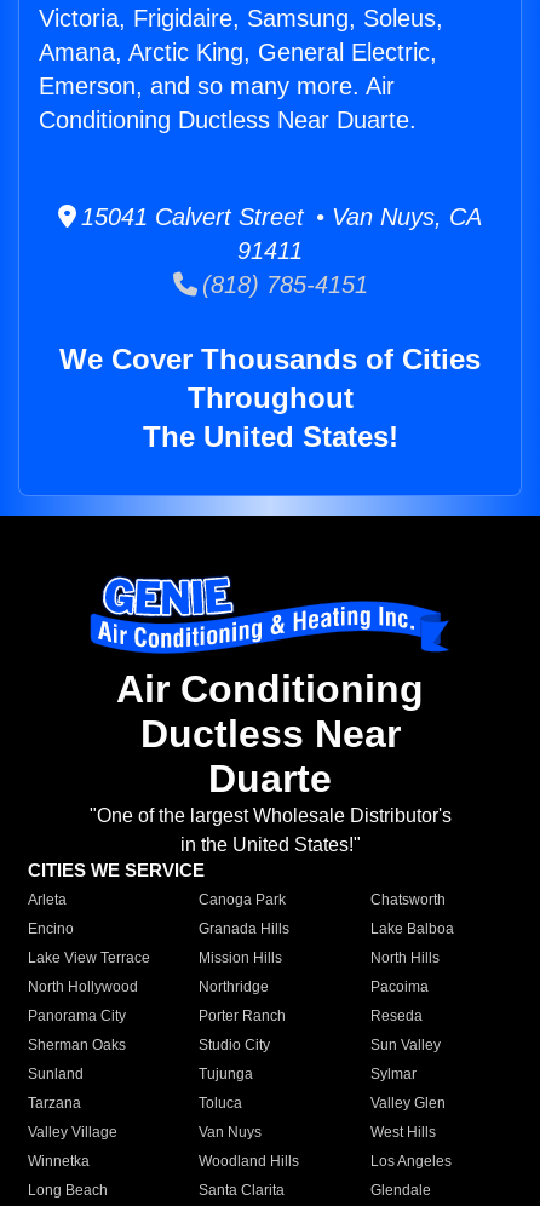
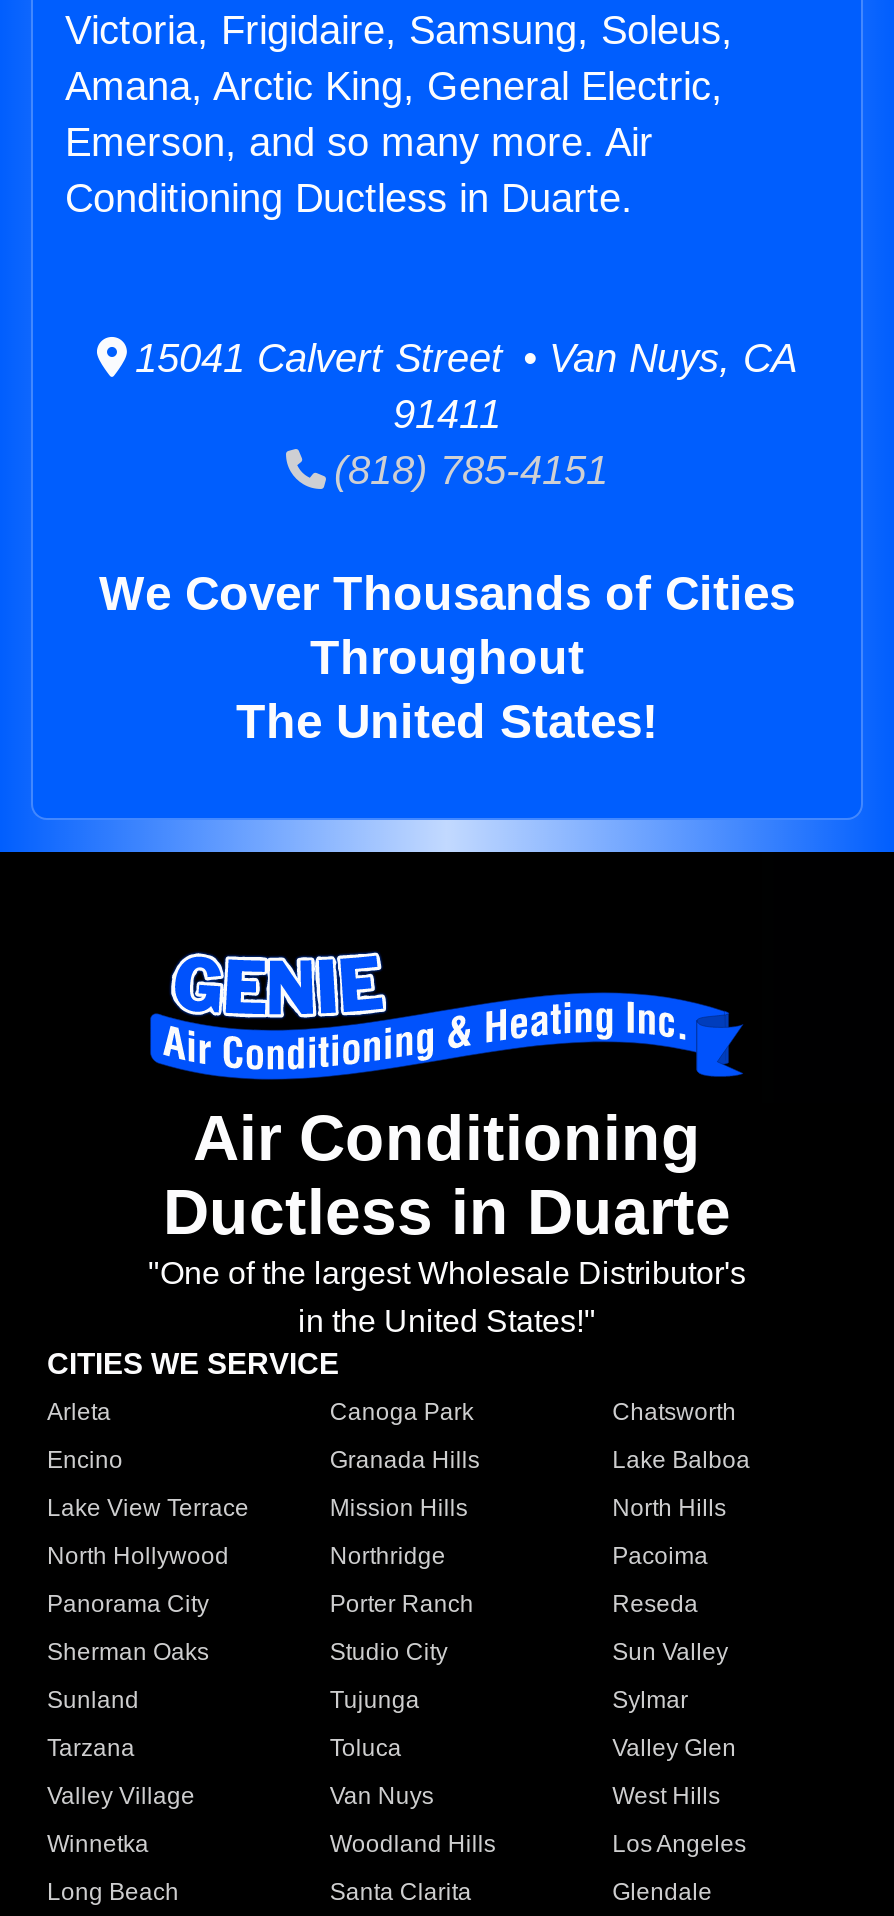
- Conditioning Ductless Near Duarte.
+ Conditioning Ductless in Duarte.

- Ductless Near
- Duarte
+ Ductless in Duarte
